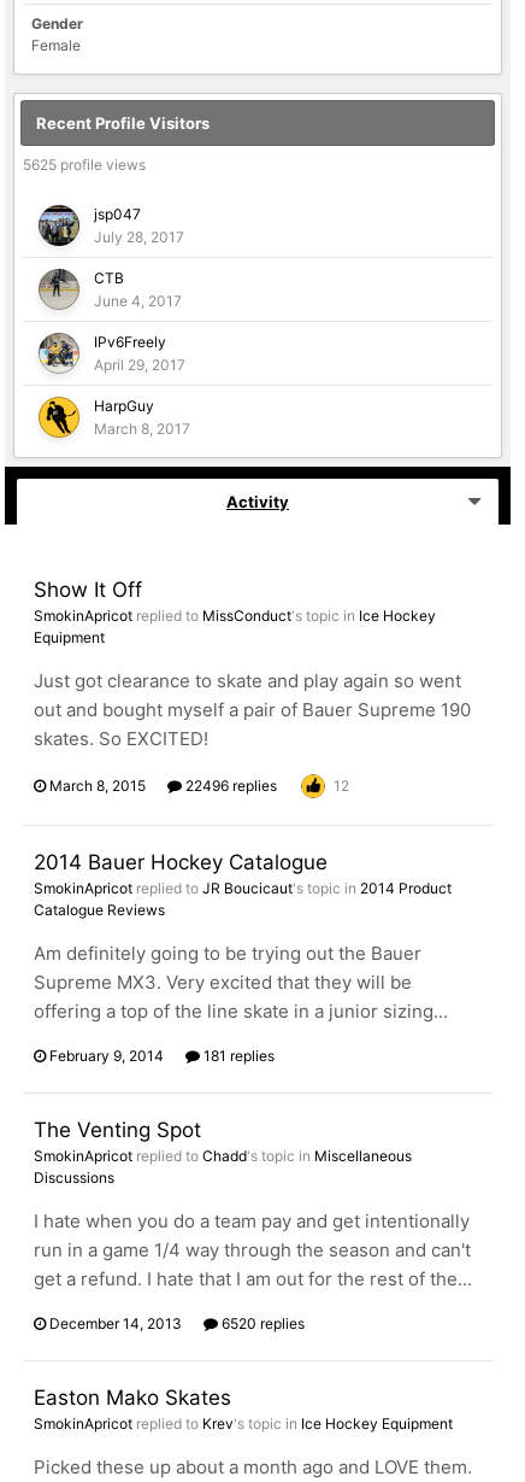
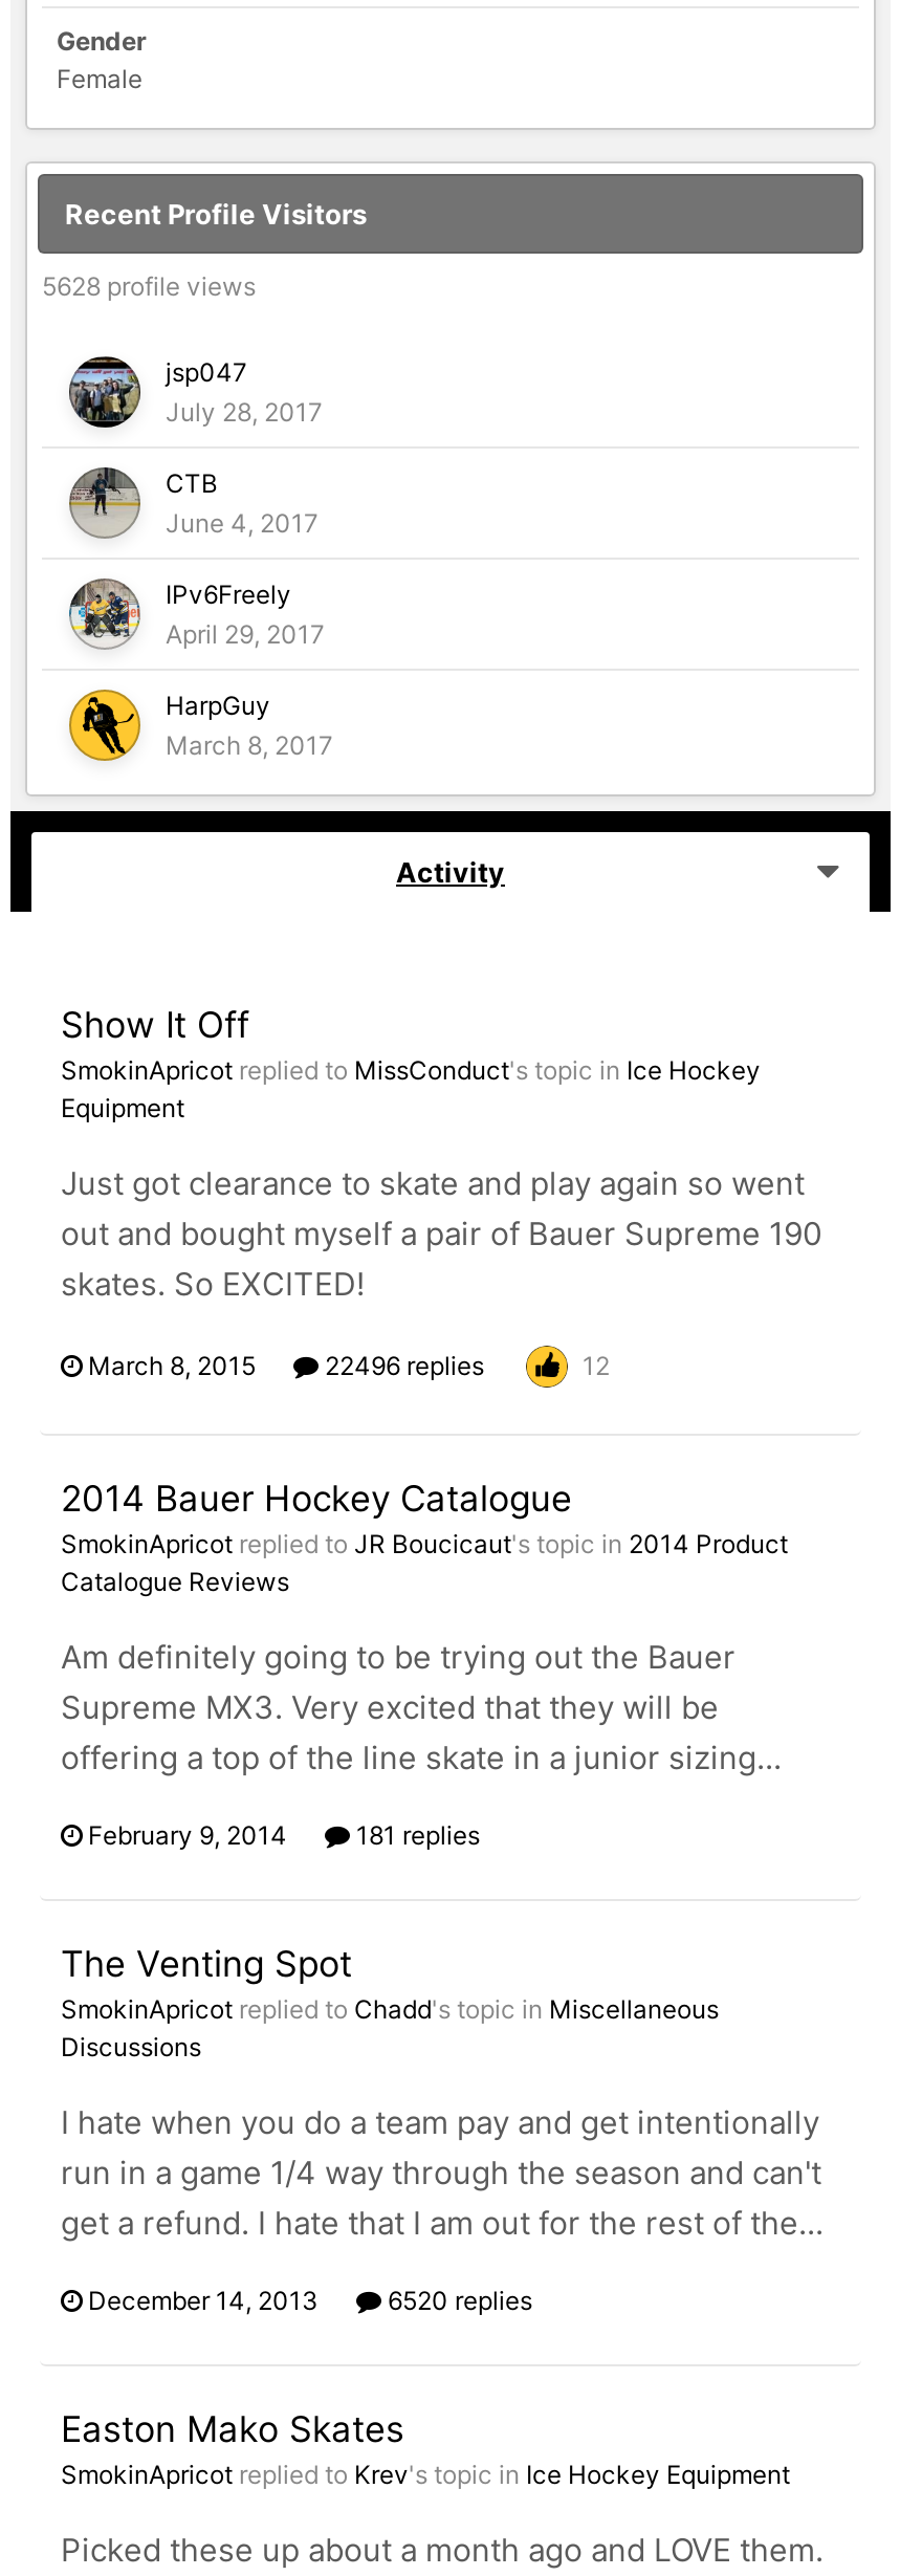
- 5625 profile views
+ 5628 profile views
